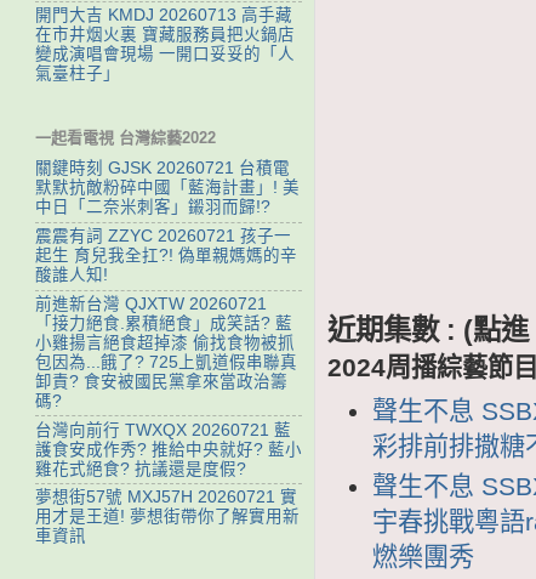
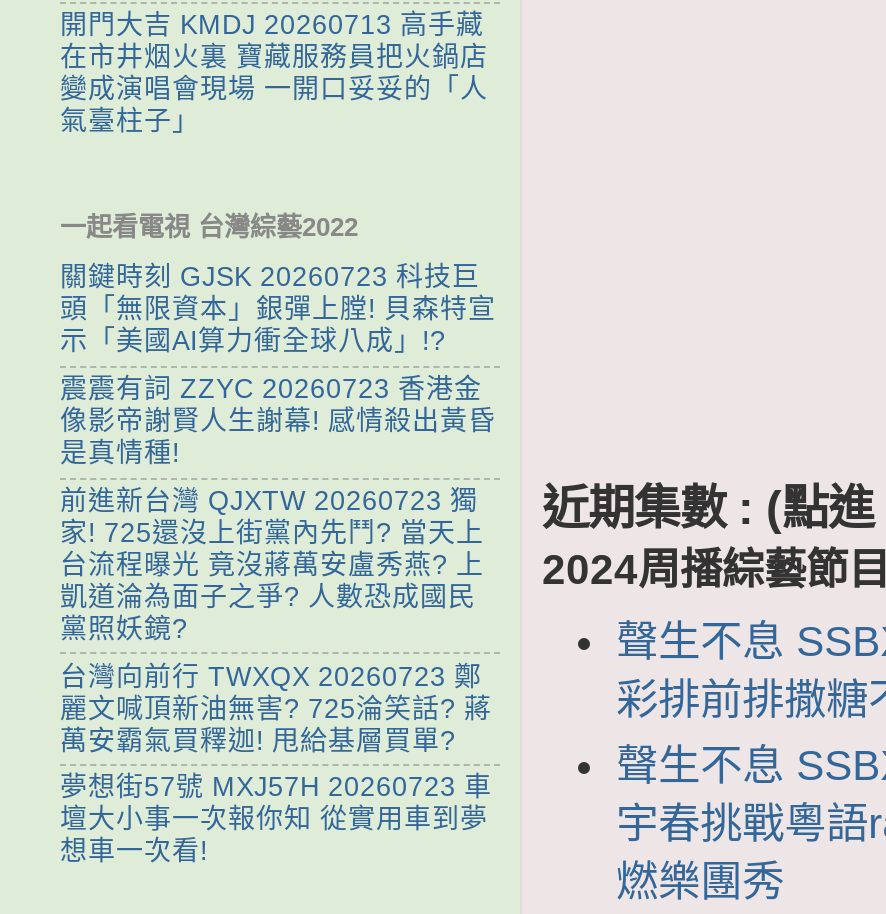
- 關鍵時刻 GJSK 20260721 台積電
- 默默抗敵粉碎中國「藍海計畫」! 美
- 中日「二奈米刺客」鎩羽而歸!?
+ 關鍵時刻 GJSK 20260723 科技巨
+ 頭「無限資本」銀彈上膛! 貝森特宣
+ 示「美國AI算力衝全球八成」!?

- 震震有詞 ZZYC 20260721 孩子一
- 起生 育兒我全扛?! 偽單親媽媽的辛
- 酸誰人知!
+ 震震有詞 ZZYC 20260723 香港金
+ 像影帝謝賢人生謝幕! 感情殺出黃昏
+ 是真情種!

- 前進新台灣 QJXTW 20260721
- 「接力絕食.累積絕食」成笑話? 藍
- 小雞揚言絕食超掉漆 偷找食物被抓
- 包因為...餓了? 725上凱道假串聯真
- 卸責? 食安被國民黨拿來當政治籌
- 碼?
+ 前進新台灣 QJXTW 20260723 獨
+ 家! 725還沒上街黨內先鬥? 當天上
+ 台流程曝光 竟沒蔣萬安盧秀燕? 上
+ 凱道淪為面子之爭? 人數恐成國民
+ 黨照妖鏡?

- 台灣向前行 TWXQX 20260721 藍
- 護食安成作秀? 推給中央就好? 藍小
- 雞花式絕食? 抗議還是度假?
+ 台灣向前行 TWXQX 20260723 鄭
+ 麗文喊頂新油無害? 725淪笑話? 蔣
+ 萬安霸氣買釋迦! 甩給基層買單?

- 夢想街57號 MXJ57H 20260721 實
- 用才是王道! 夢想街帶你了解實用新
- 車資訊
+ 夢想街57號 MXJ57H 20260723 車
+ 壇大小事一次報你知 從實用車到夢
+ 想車一次看!
